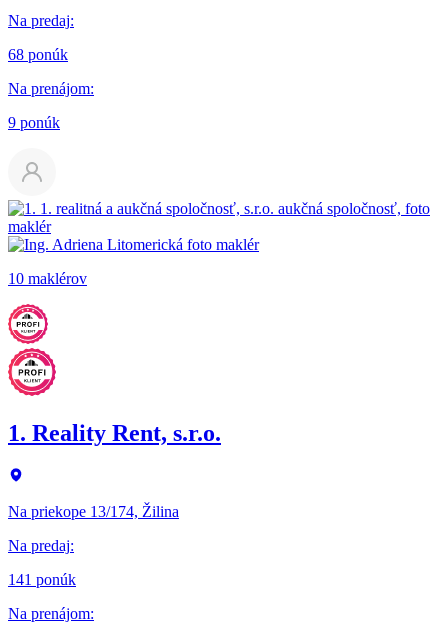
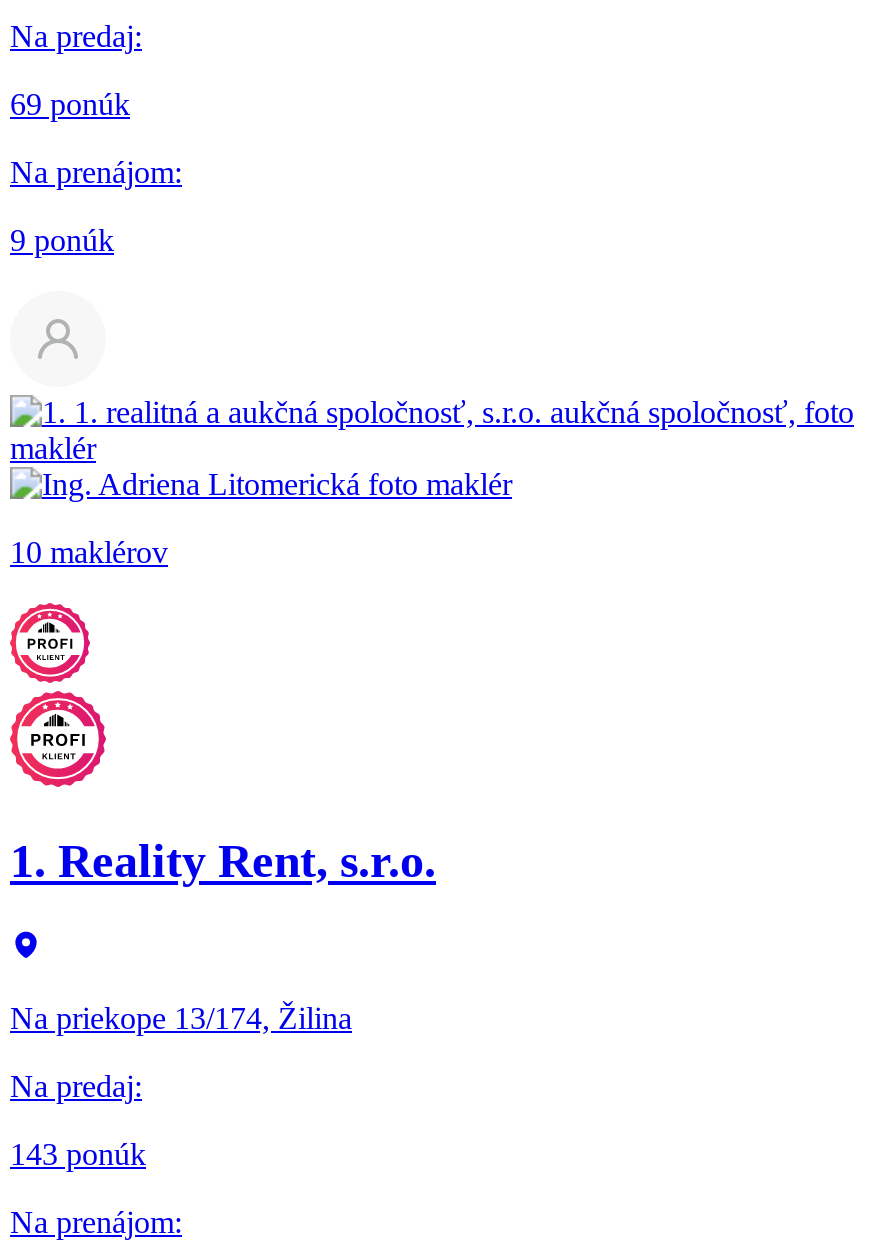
- 68 ponúk
+ 69 ponúk

- 141 ponúk
+ 143 ponúk
